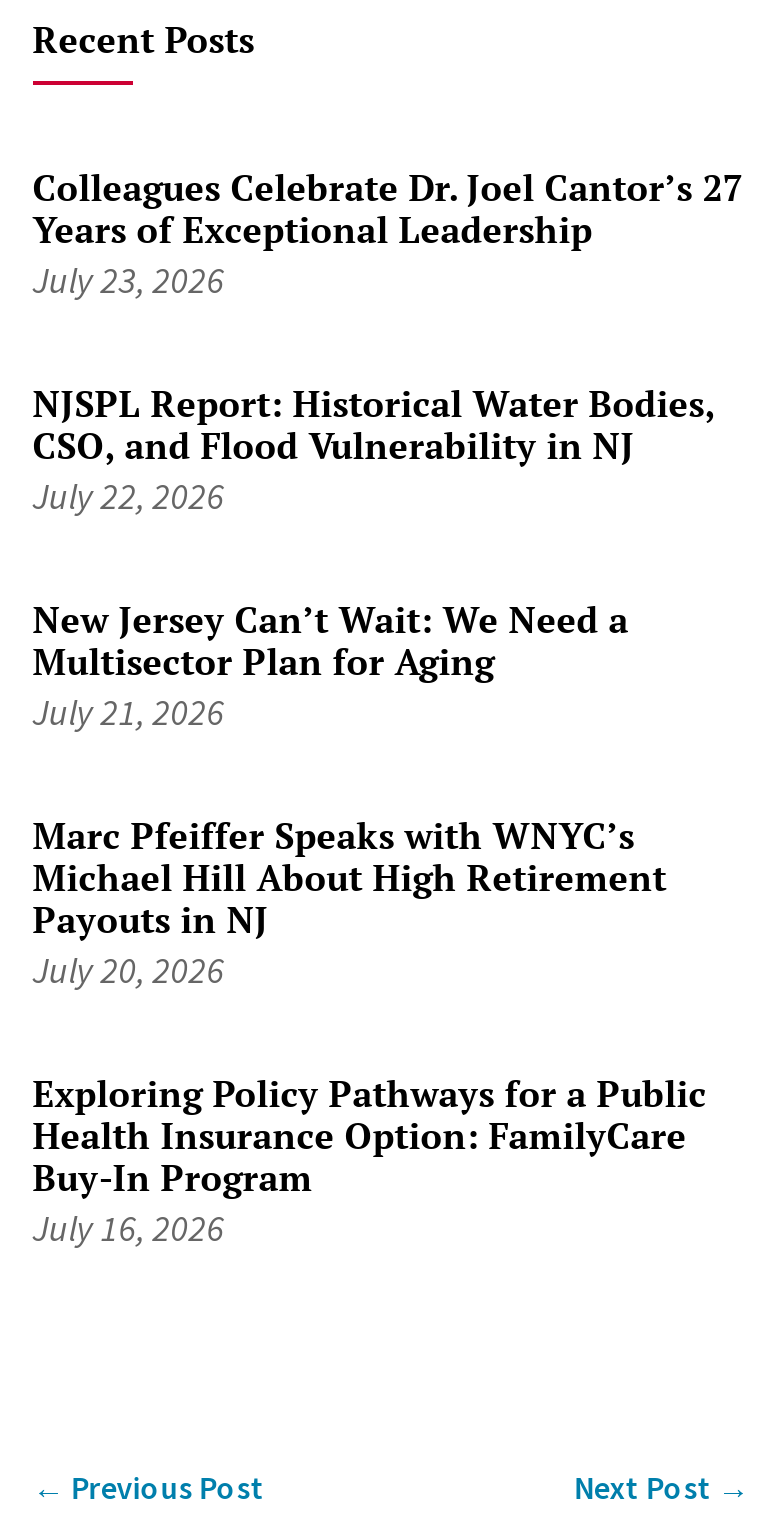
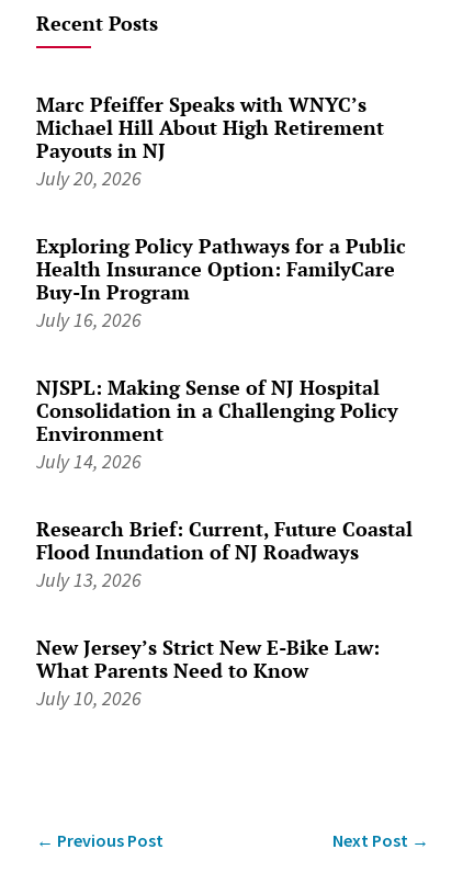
- Colleagues Celebrate Dr. Joel Cantor’s 27
- Years of Exceptional Leadership
- July 23, 2026
- NJSPL Report: Historical Water Bodies,
- CSO, and Flood Vulnerability in NJ
- July 22, 2026
- New Jersey Can’t Wait: We Need a
- Multisector Plan for Aging
- July 21, 2026

moved up: Marc Pfeiffer Speaks with WNYC’s | Michael Hill About High Retirement | Payouts in NJ | July 20, 2026 | Exploring Policy Pathways for a Public | Health Insurance Option: FamilyCare | Buy-In Program | July 16, 2026

+ NJSPL: Making Sense of NJ Hospital
+ Consolidation in a Challenging Policy
+ Environment
+ July 14, 2026
+ Research Brief: Current, Future Coastal
+ Flood Inundation of NJ Roadways
+ July 13, 2026
+ New Jersey’s Strict New E-Bike Law:
+ What Parents Need to Know
+ July 10, 2026
